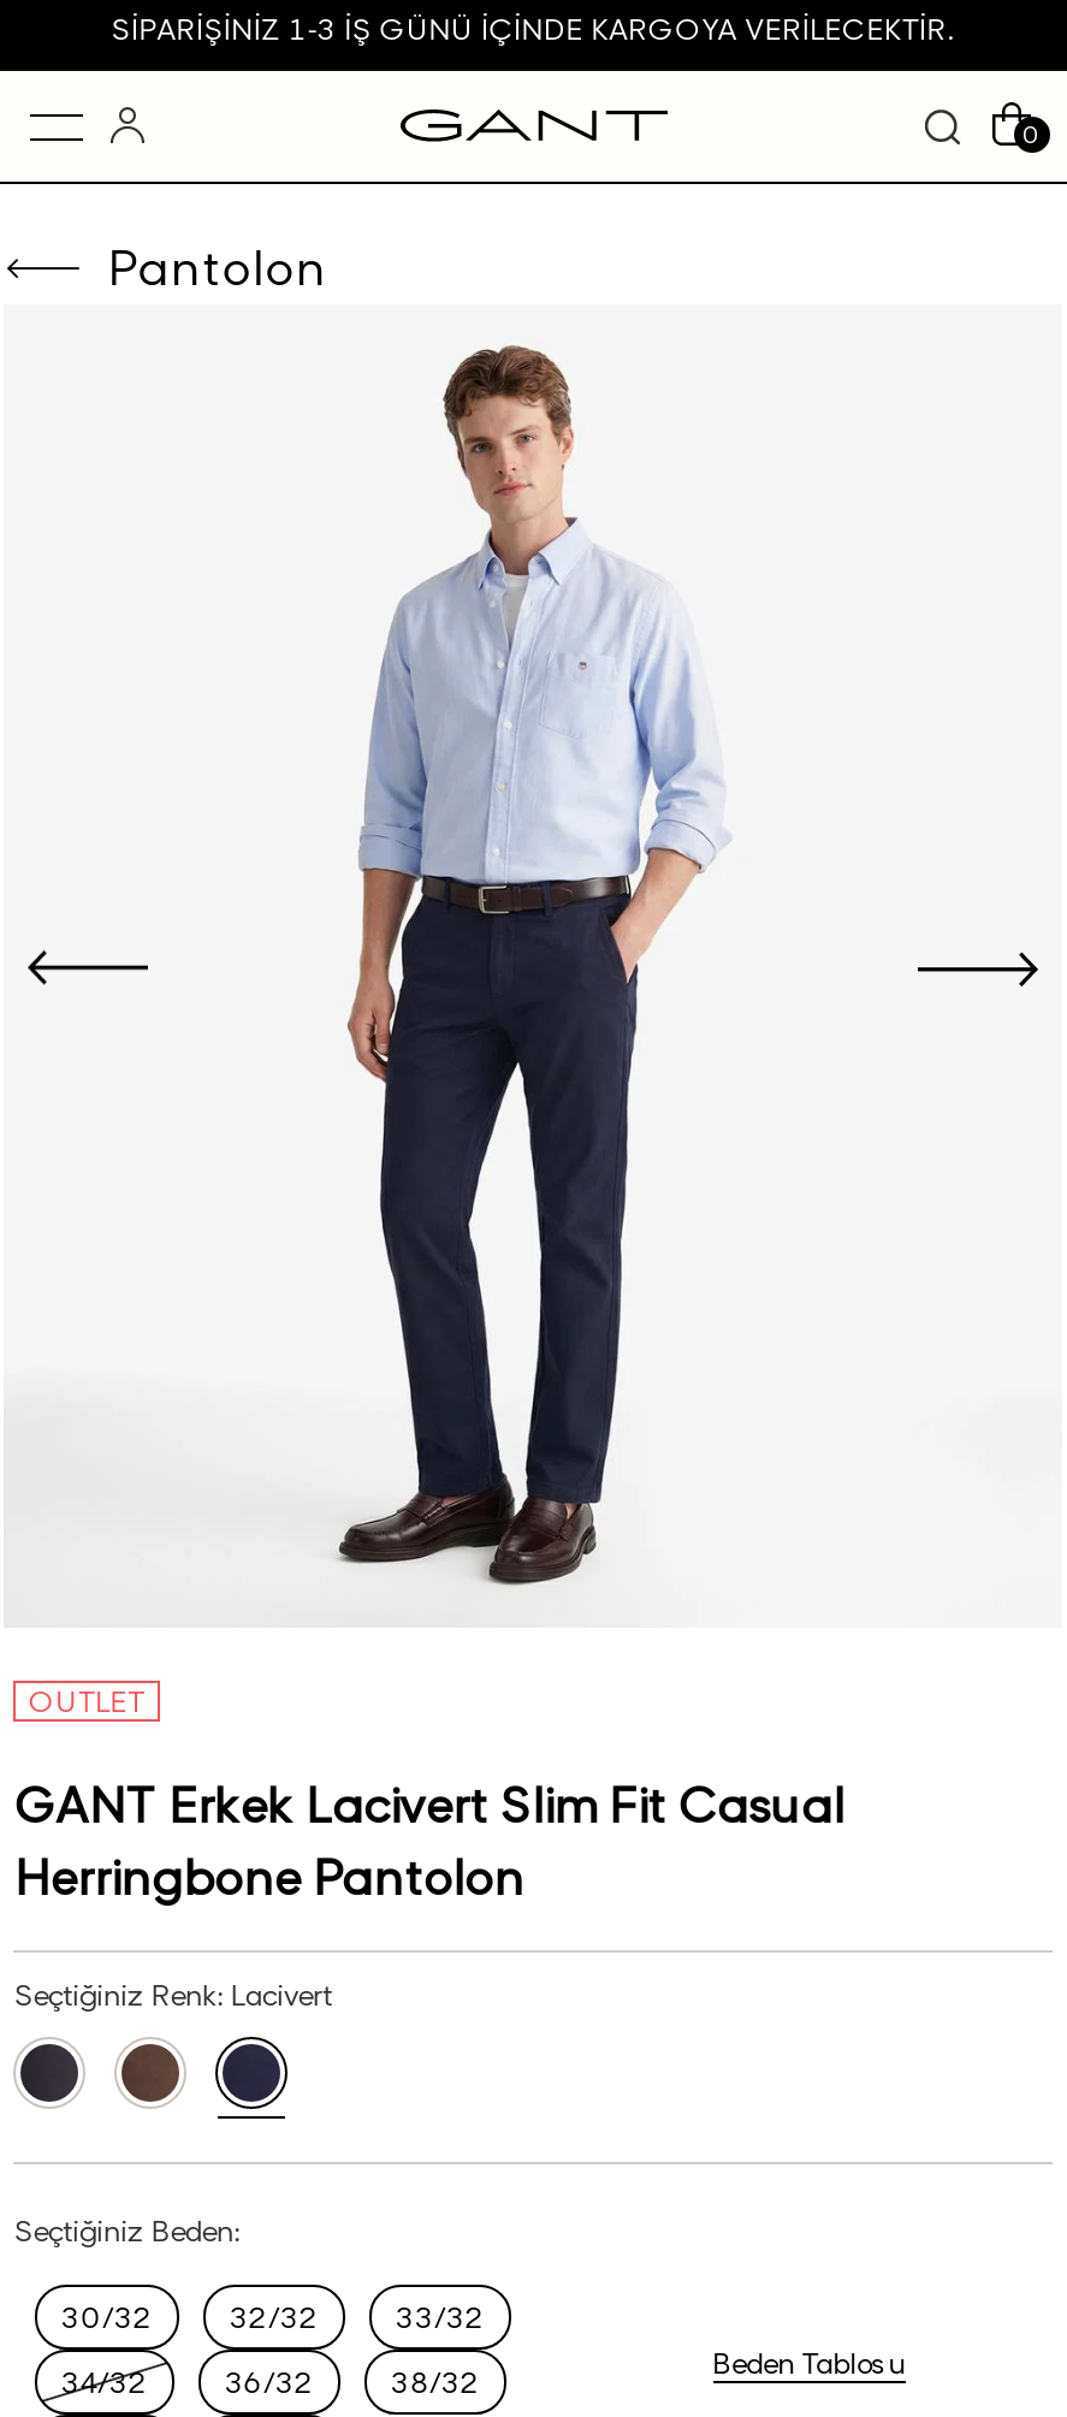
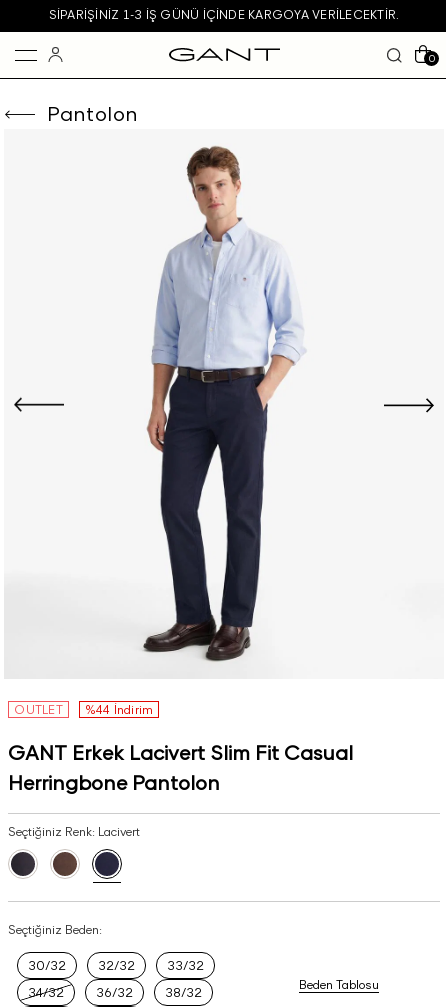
+ %44 İndirim
